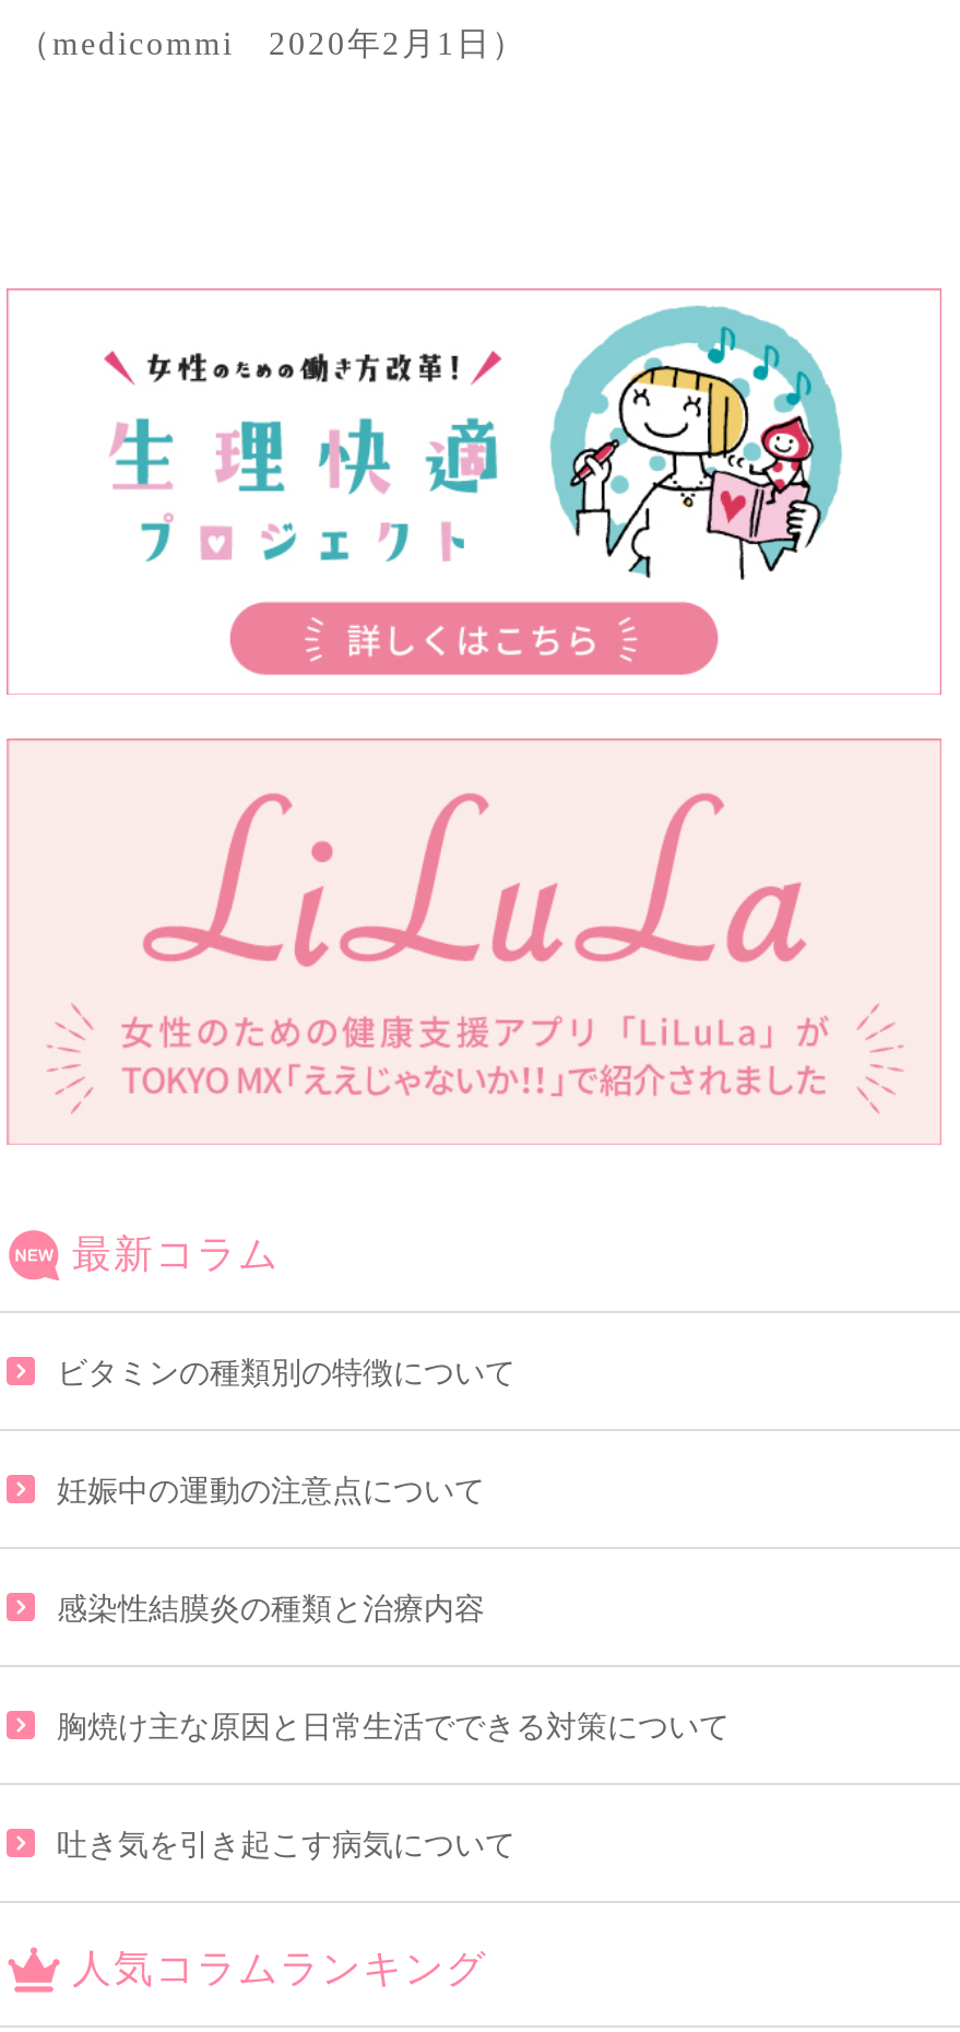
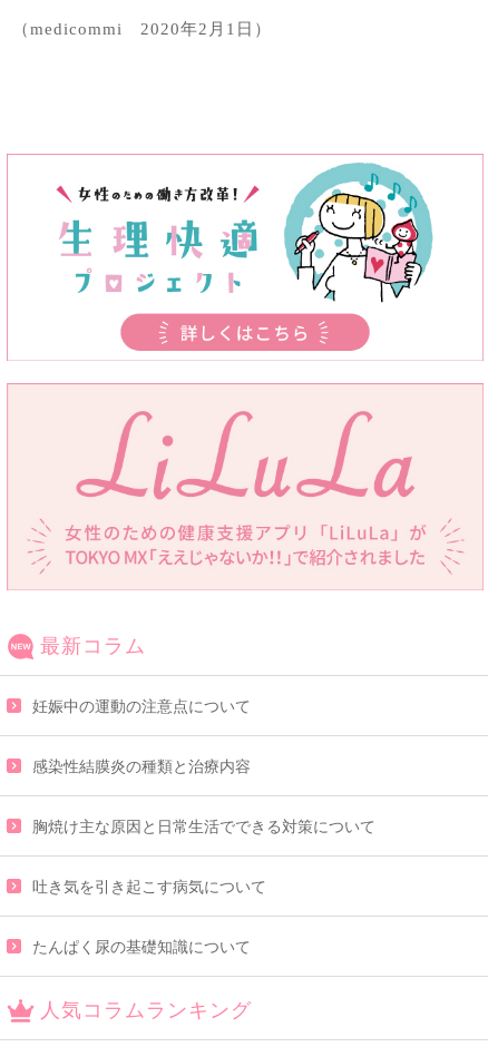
- ビタミンの種類別の特徴について

moved up: 妊娠中の運動の注意点について | 感染性結膜炎の種類と治療内容 | 胸焼け主な原因と日常生活でできる対策について | 吐き気を引き起こす病気について

+ たんぱく尿の基礎知識について
